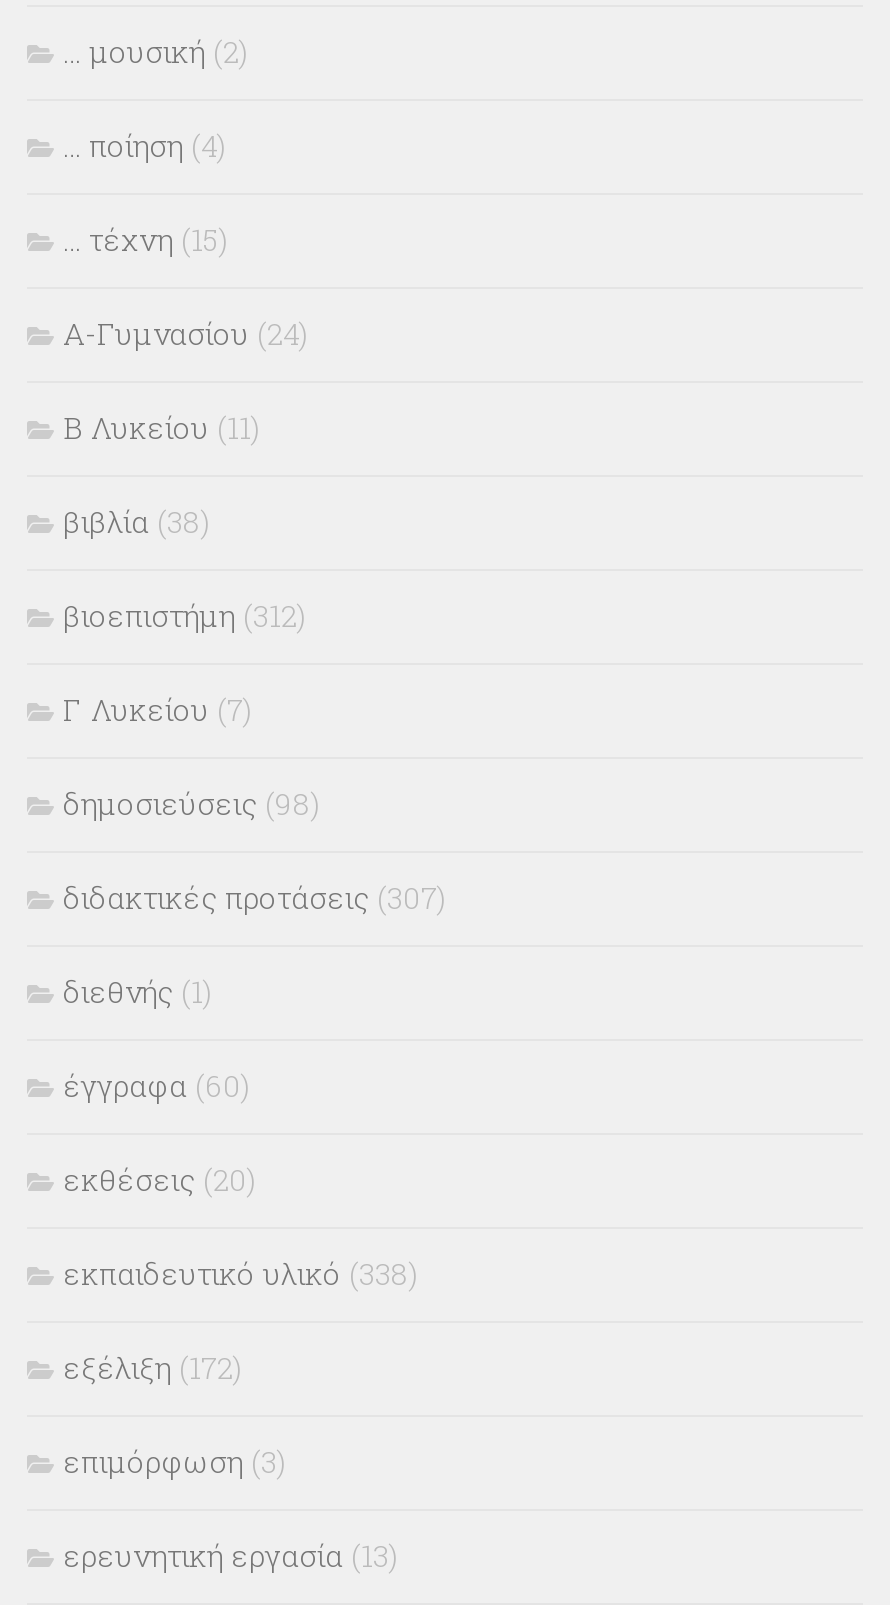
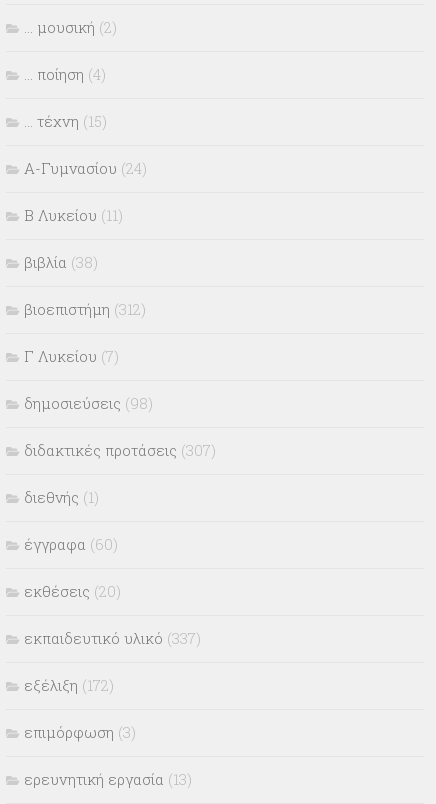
- εκπαιδευτικό υλικό (338)
+ εκπαιδευτικό υλικό (337)
